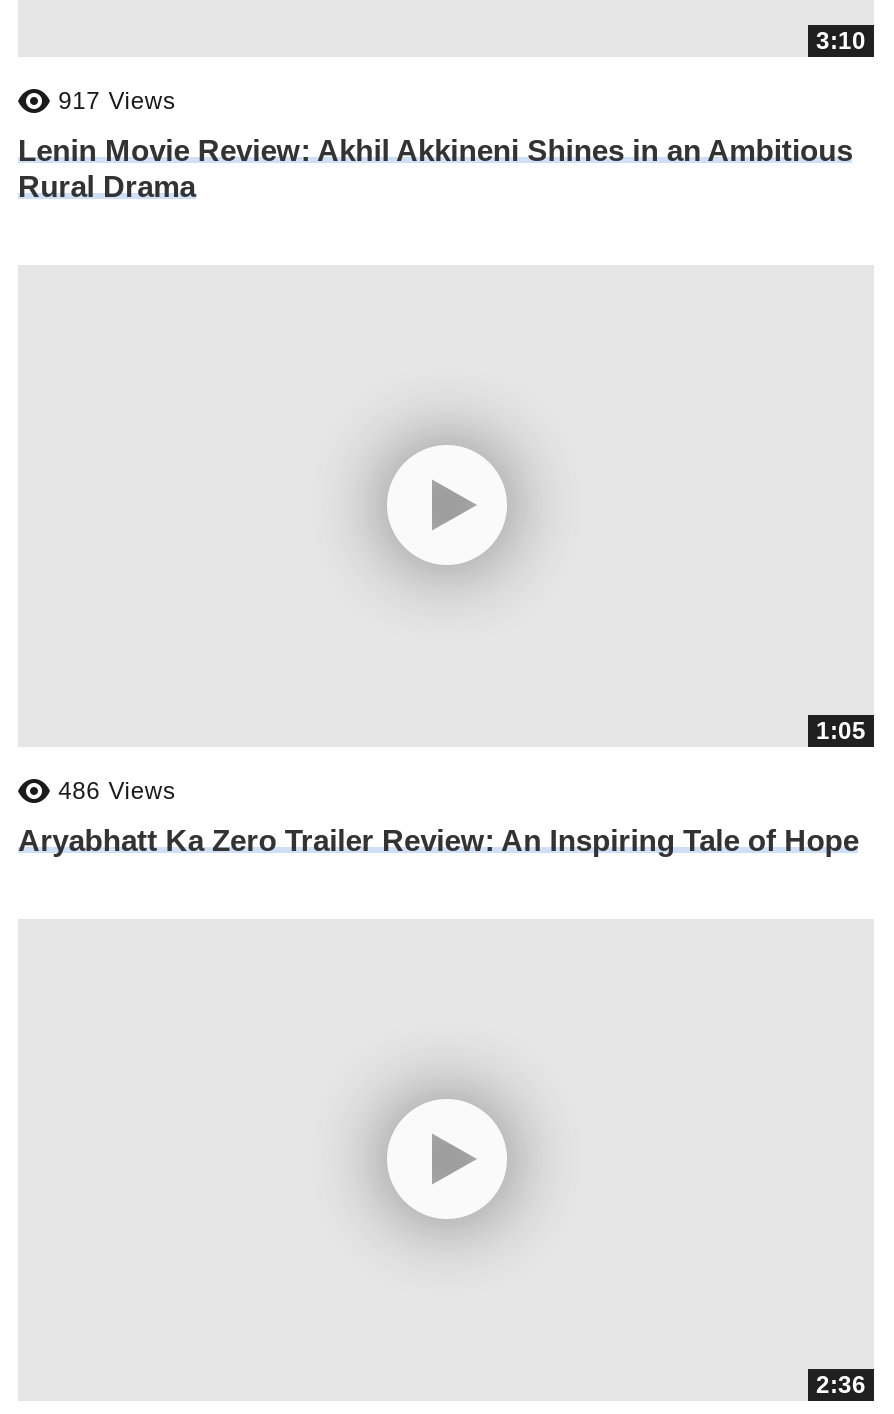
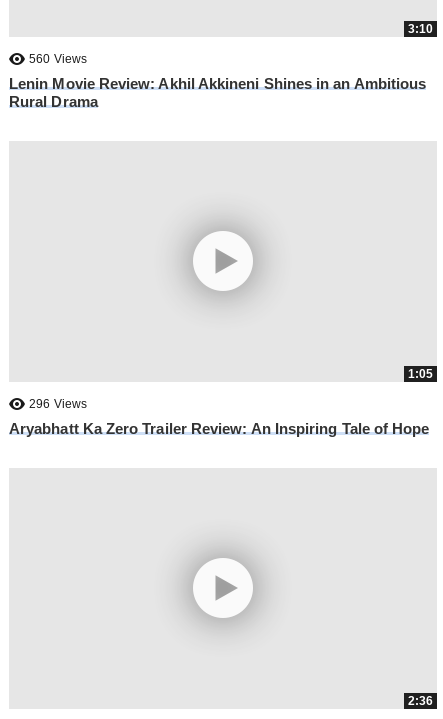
- 917 Views
+ 560 Views

- 486 Views
+ 296 Views
